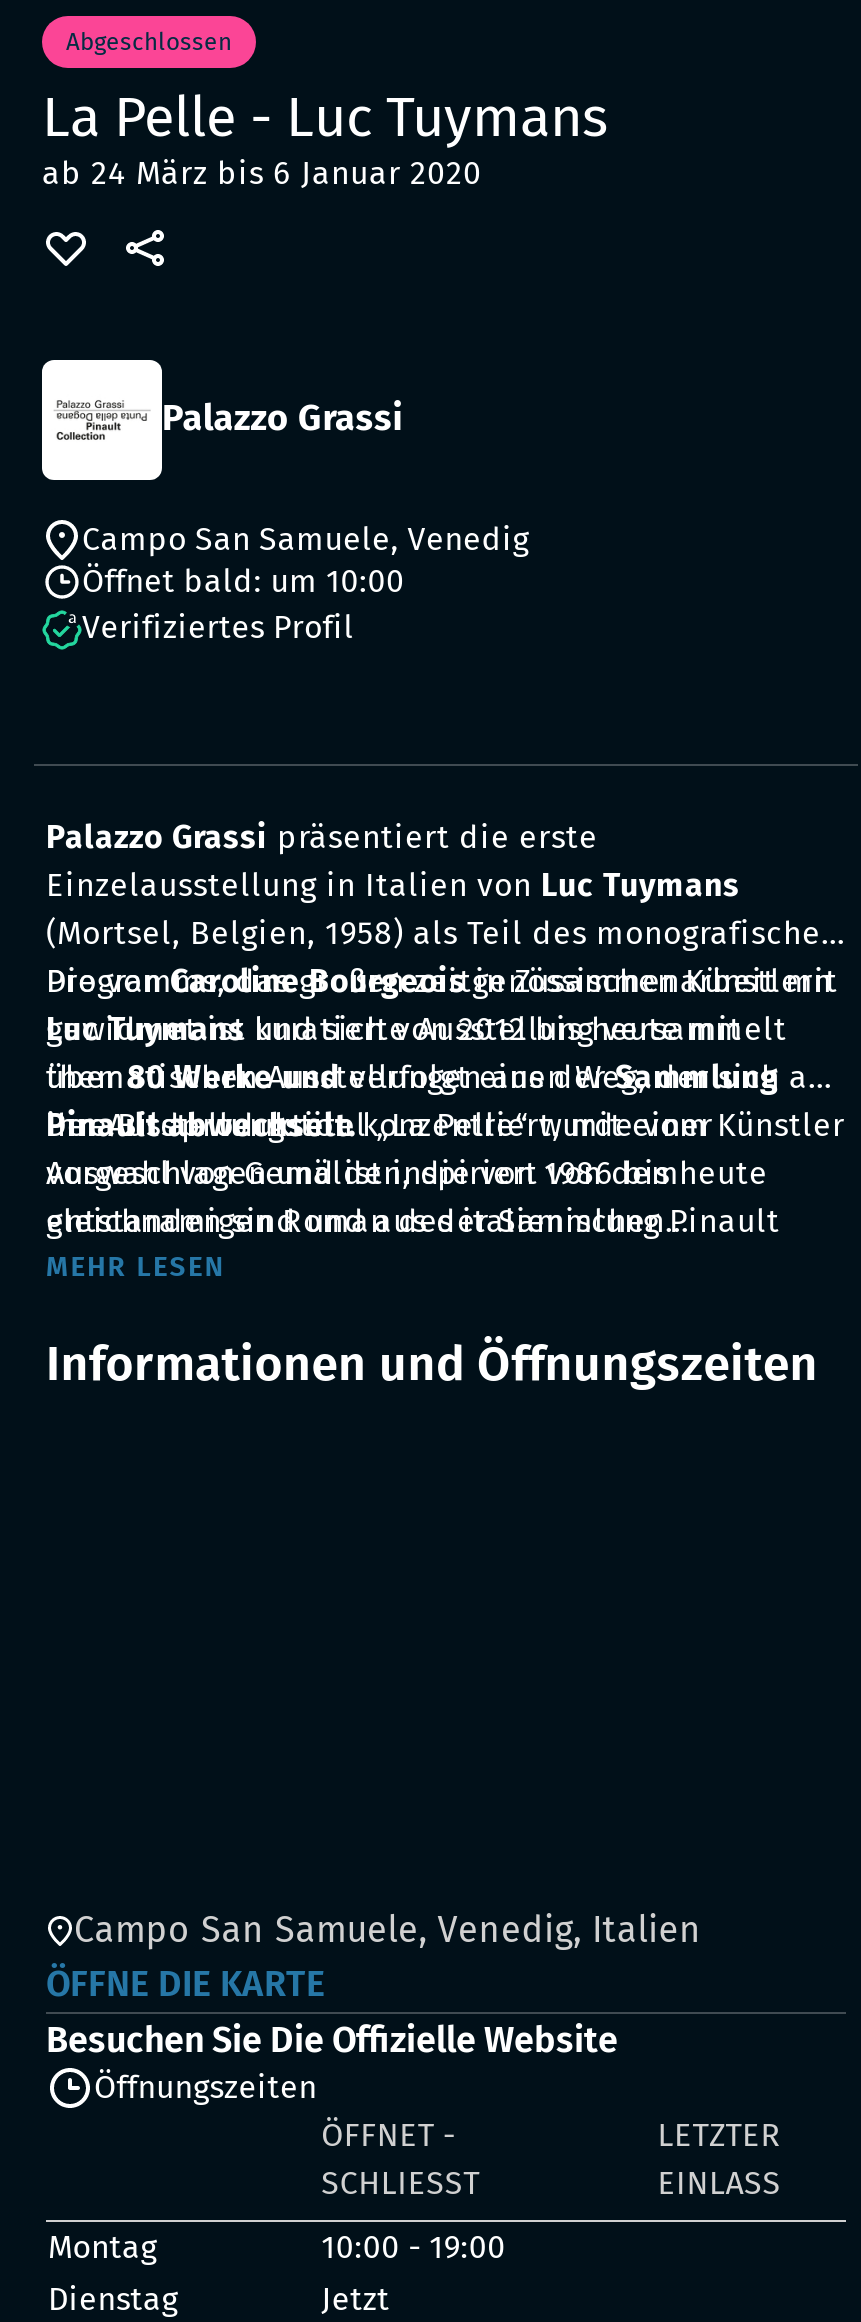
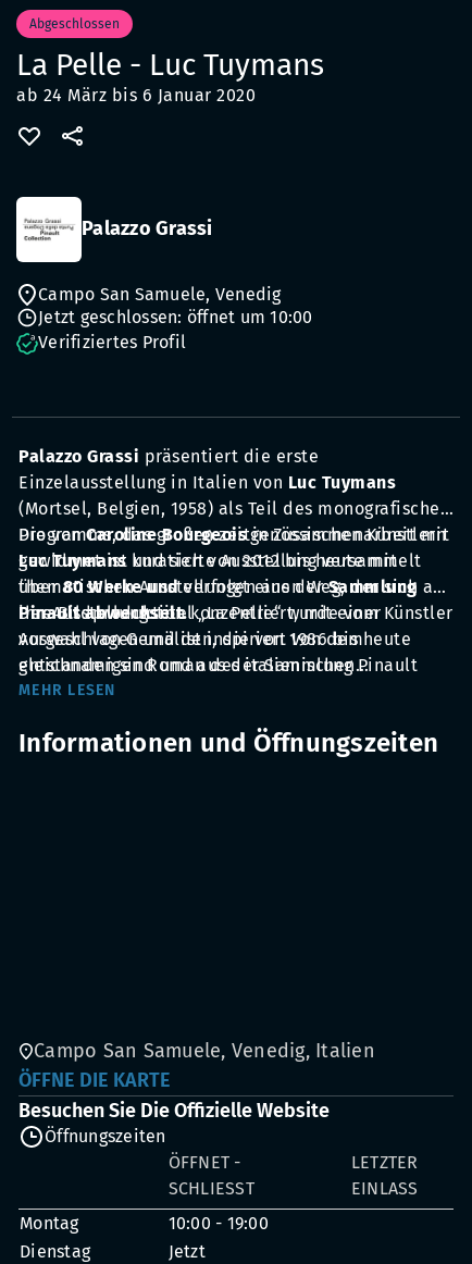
- Öffnet bald: um 10:00
+ Jetzt geschlossen: öffnet um 10:00
